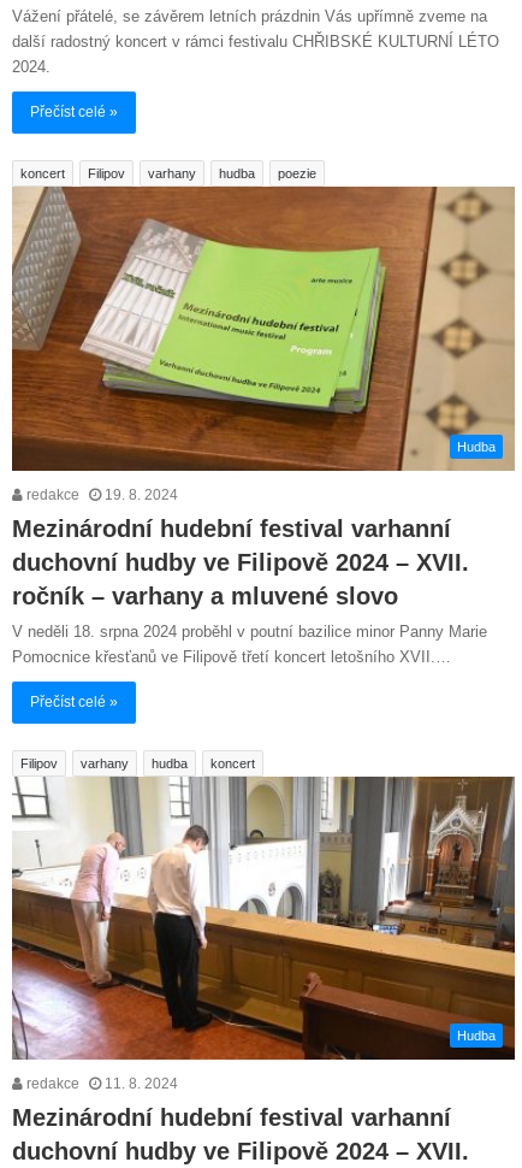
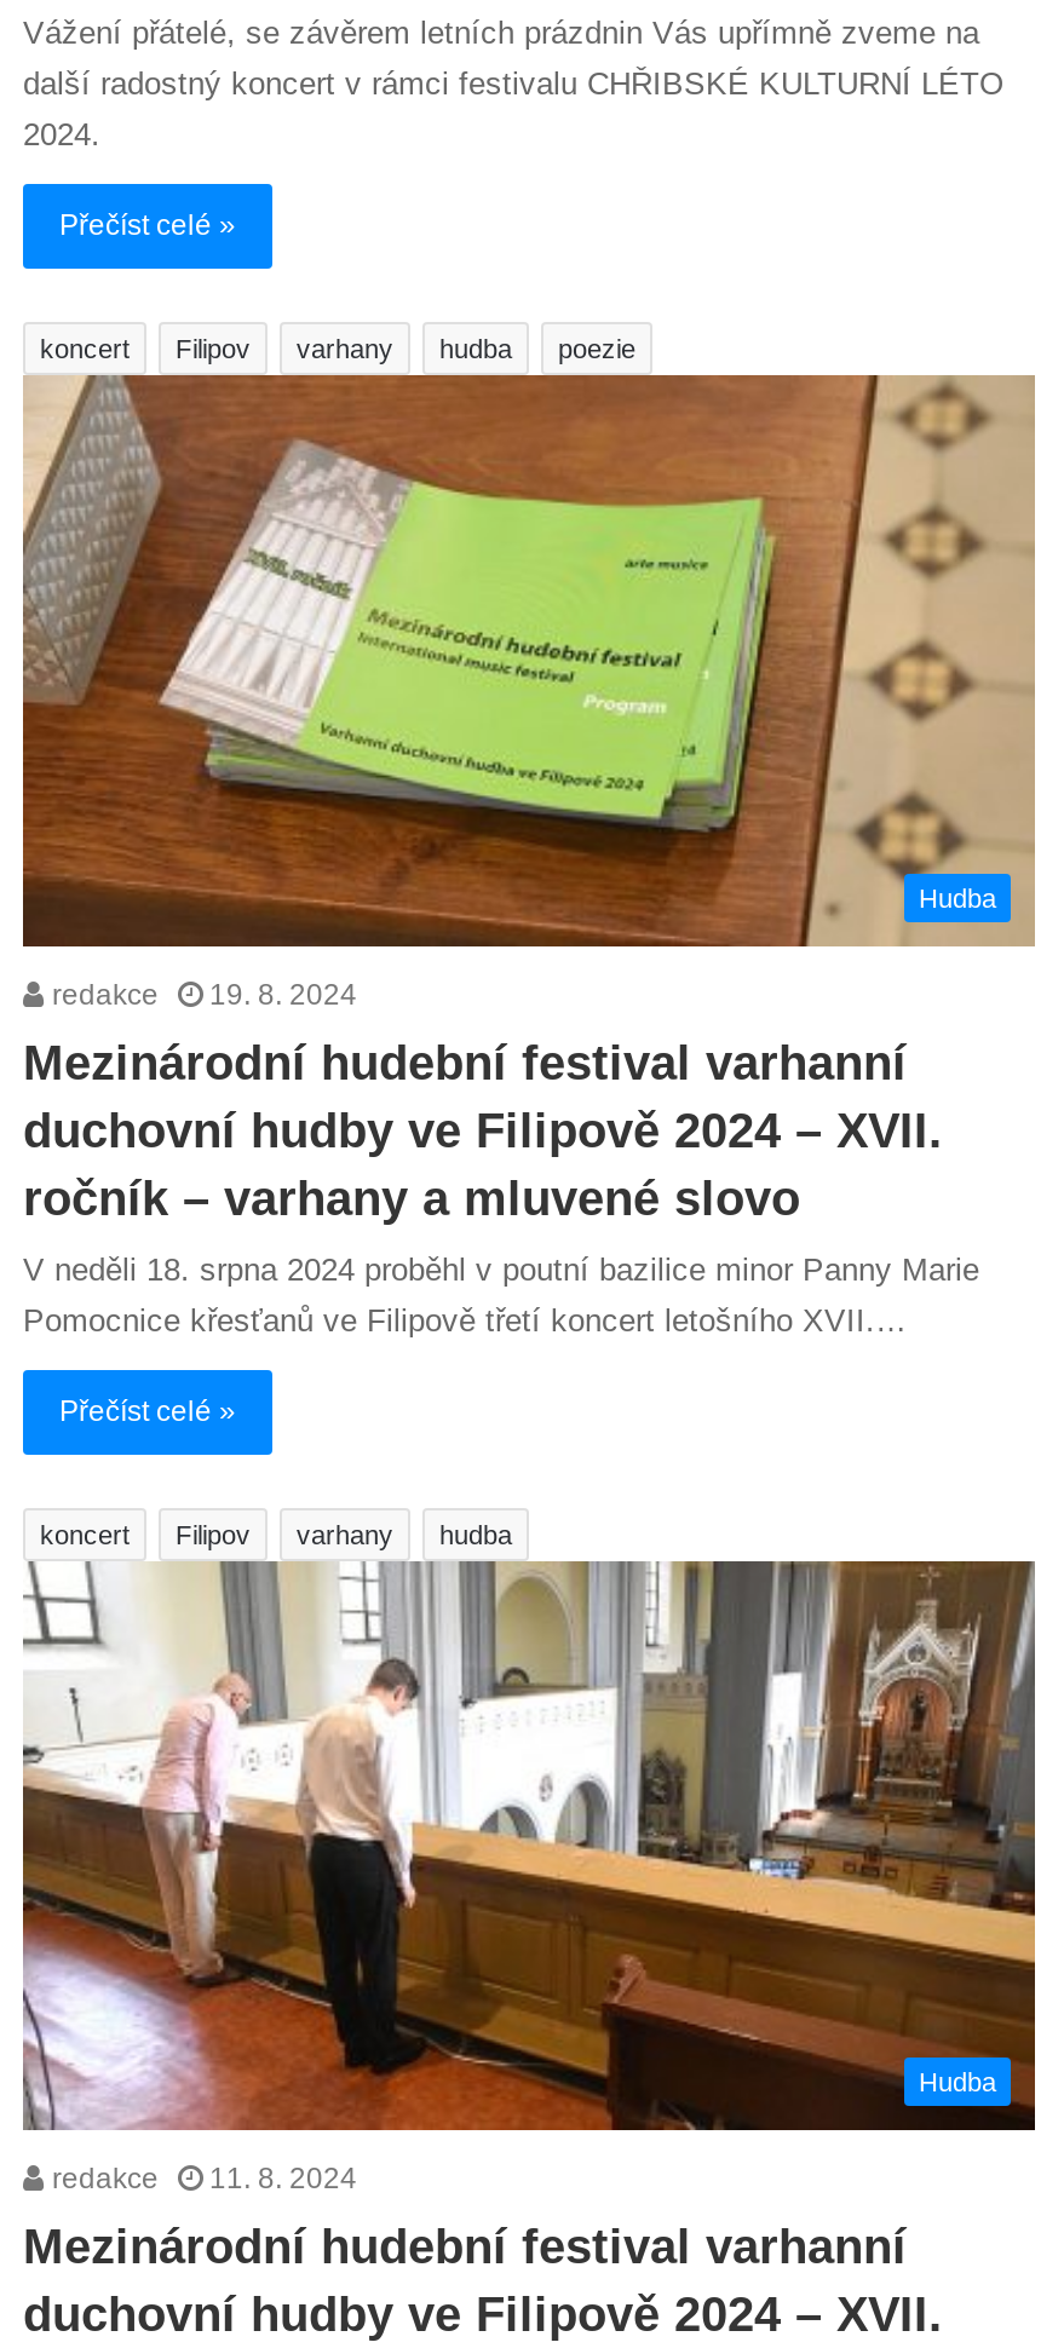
- koncert

+ koncert
